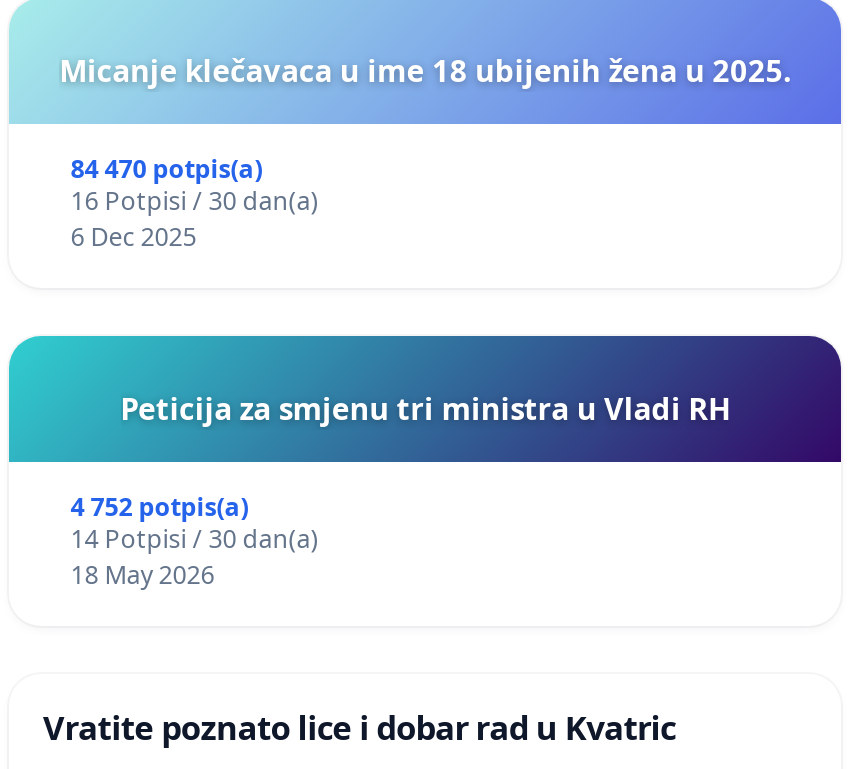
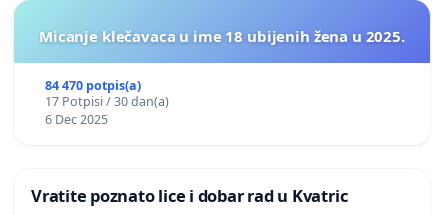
- 16 Potpisi / 30 dan(a)
+ 17 Potpisi / 30 dan(a)

- Peticija za smjenu tri ministra u Vladi RH
- 4 752 potpis(a)
- 14 Potpisi / 30 dan(a)
- 18 May 2026
